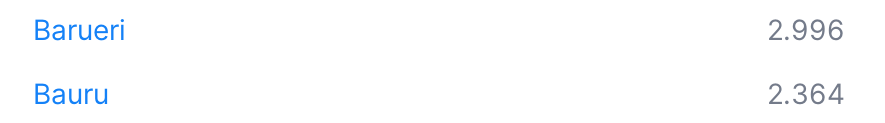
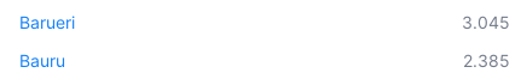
- 2.996
+ 3.045

- 2.364
+ 2.385
